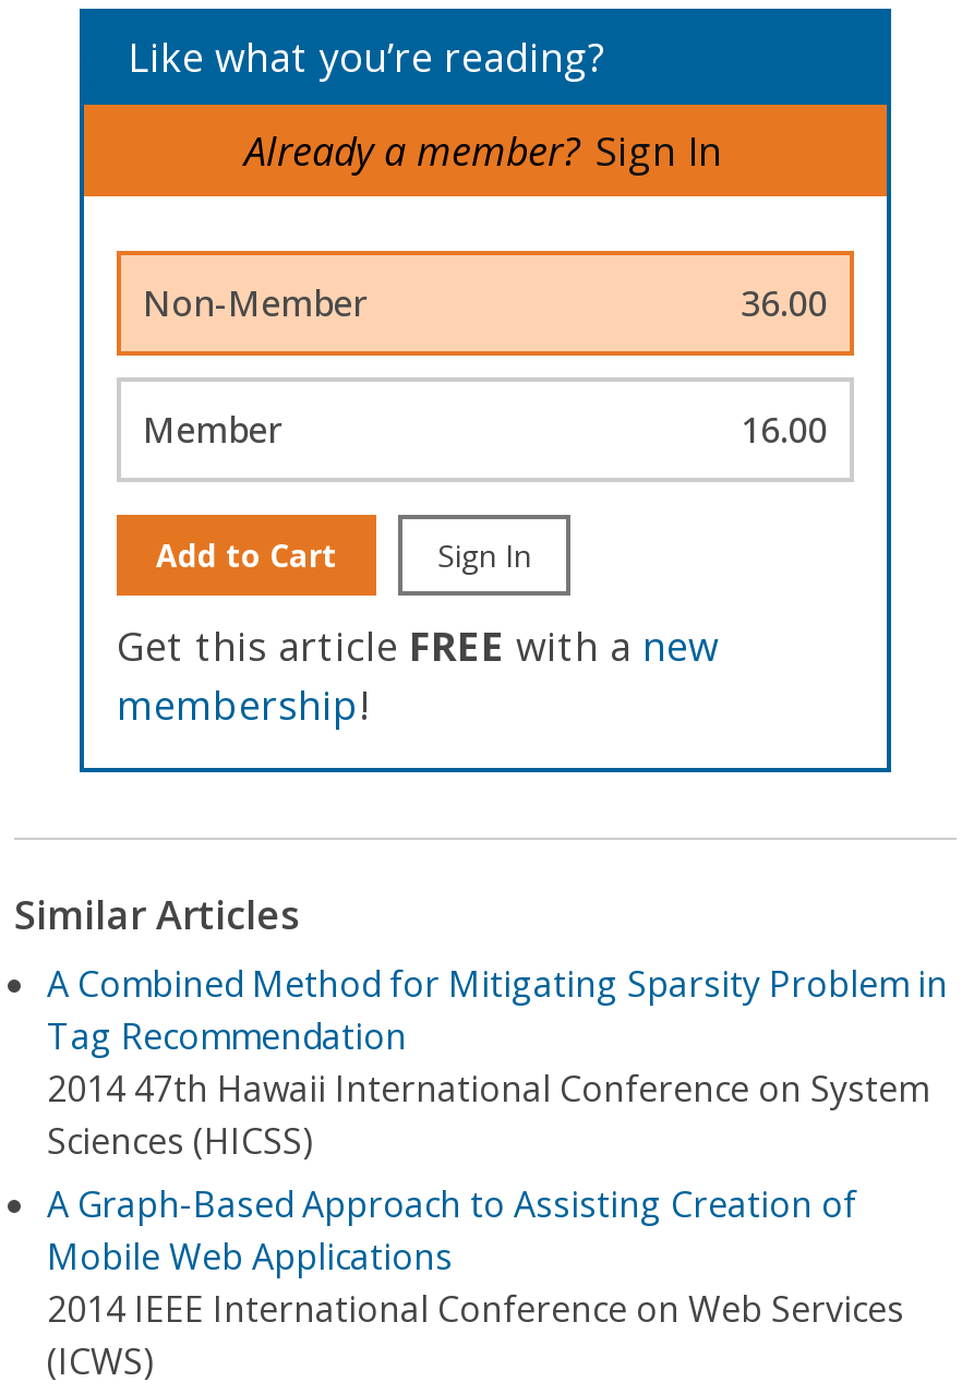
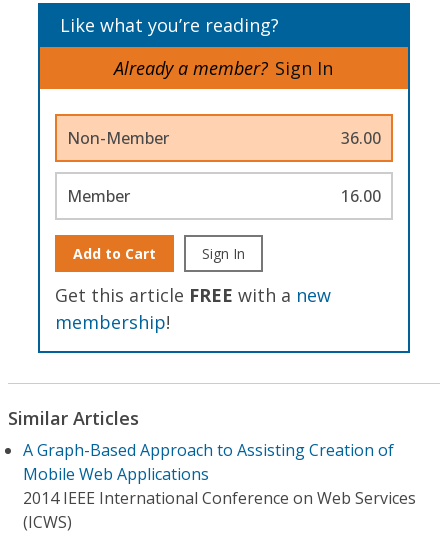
- A Combined Method for Mitigating Sparsity Problem in
- Tag Recommendation
- 2014 47th Hawaii International Conference on System
- Sciences (HICSS)
